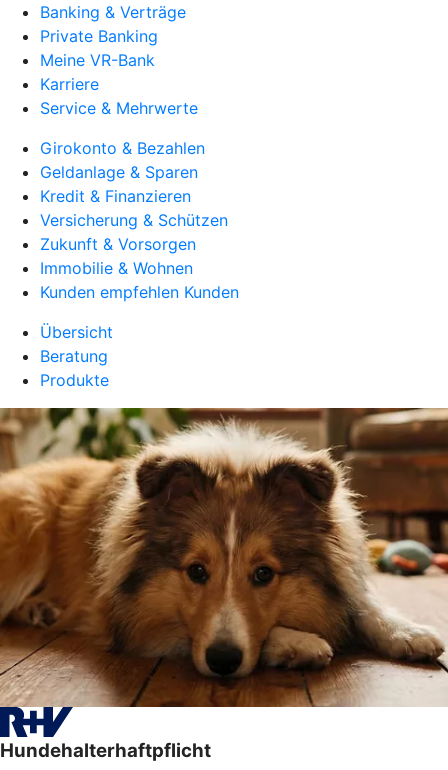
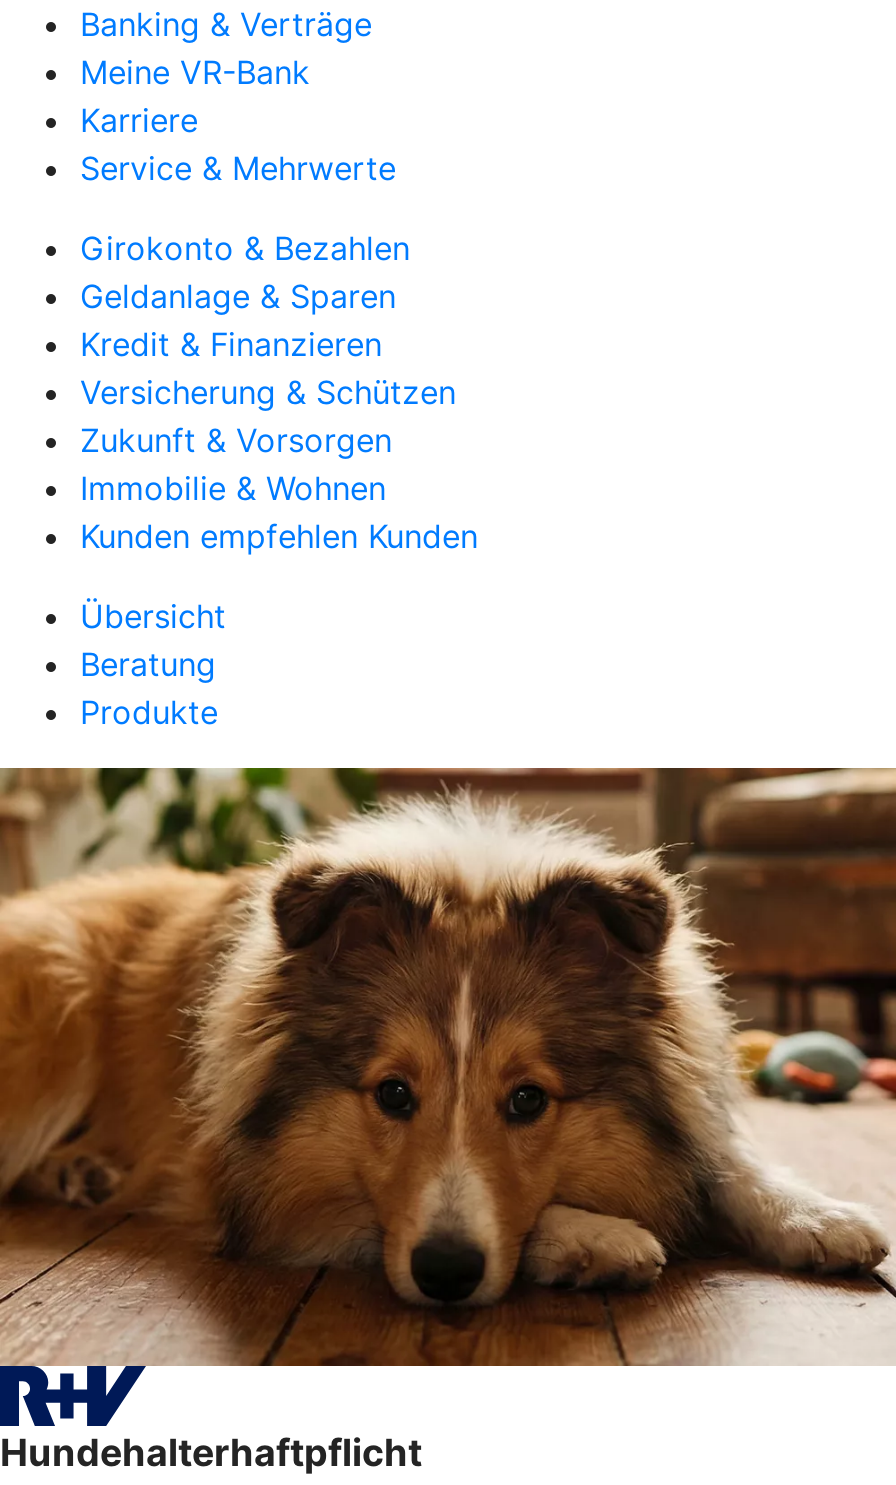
- Private Banking
